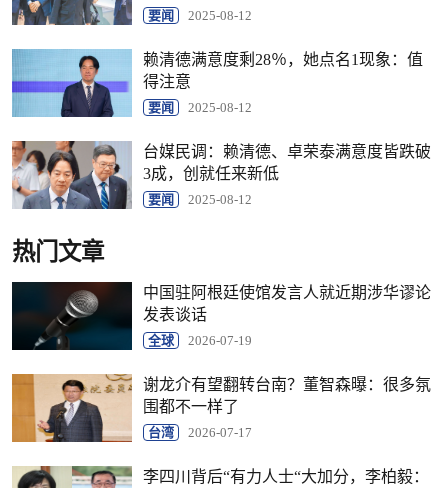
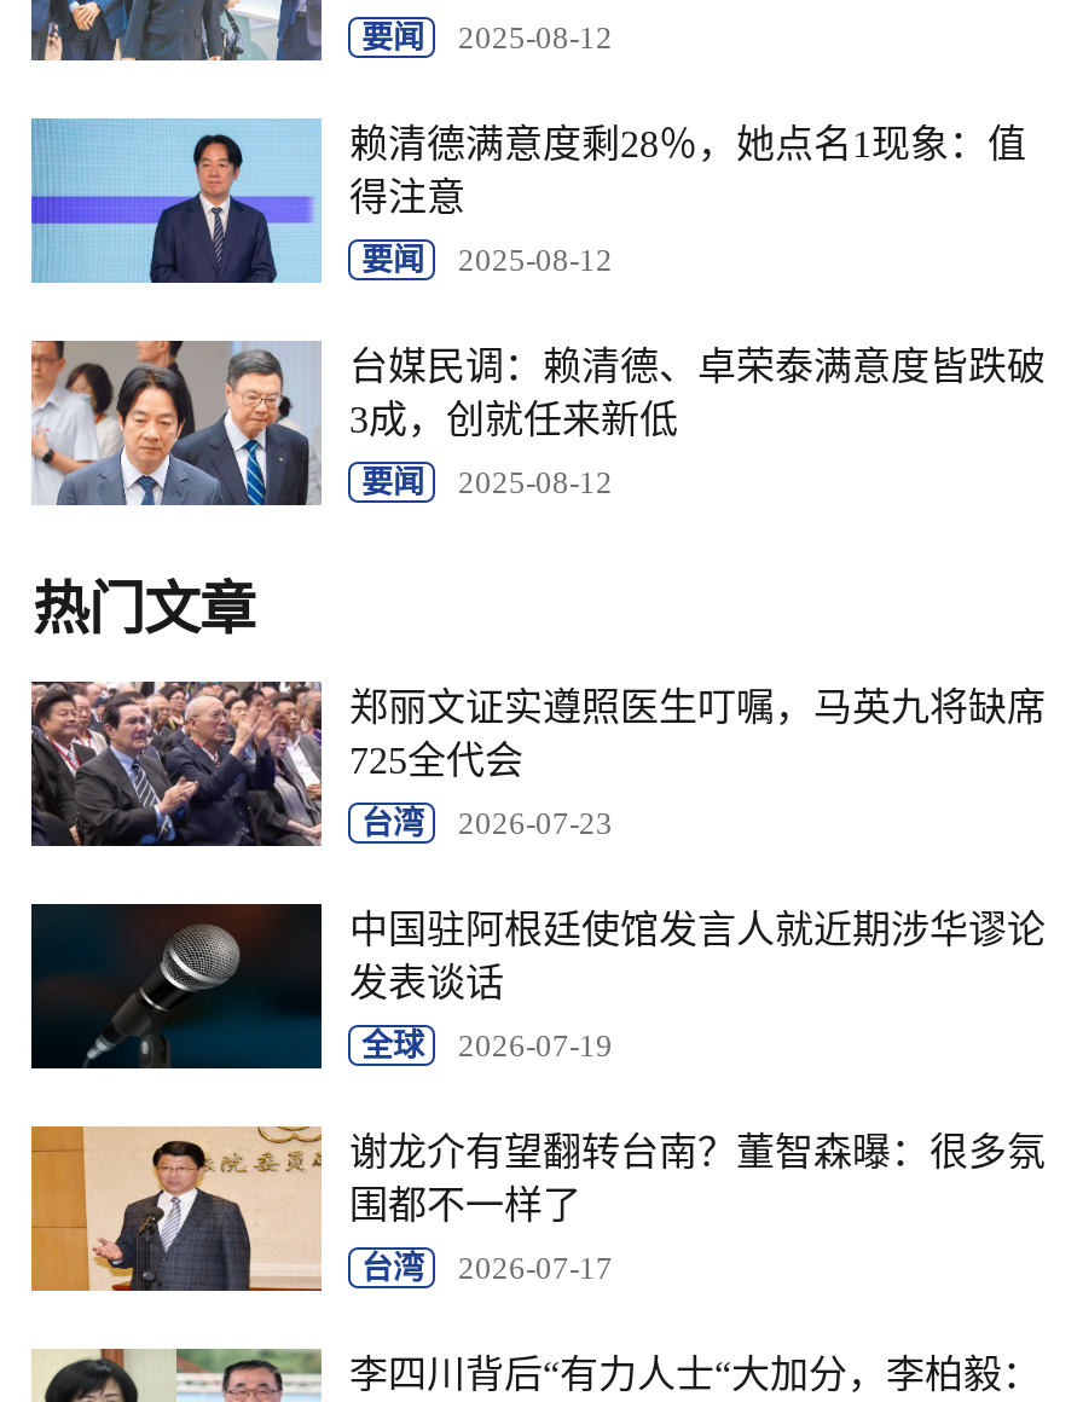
+ [image]
+ 郑丽文证实遵照医生叮嘱，马英九将缺席
+ 725全代会
+ 台湾
+ 2026-07-23
